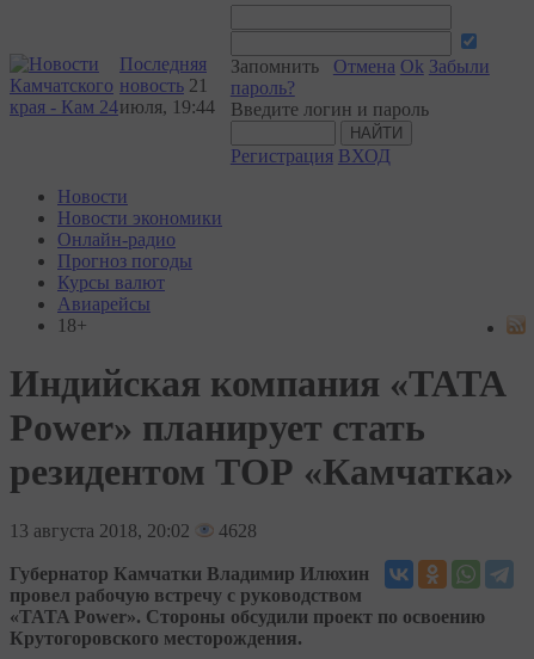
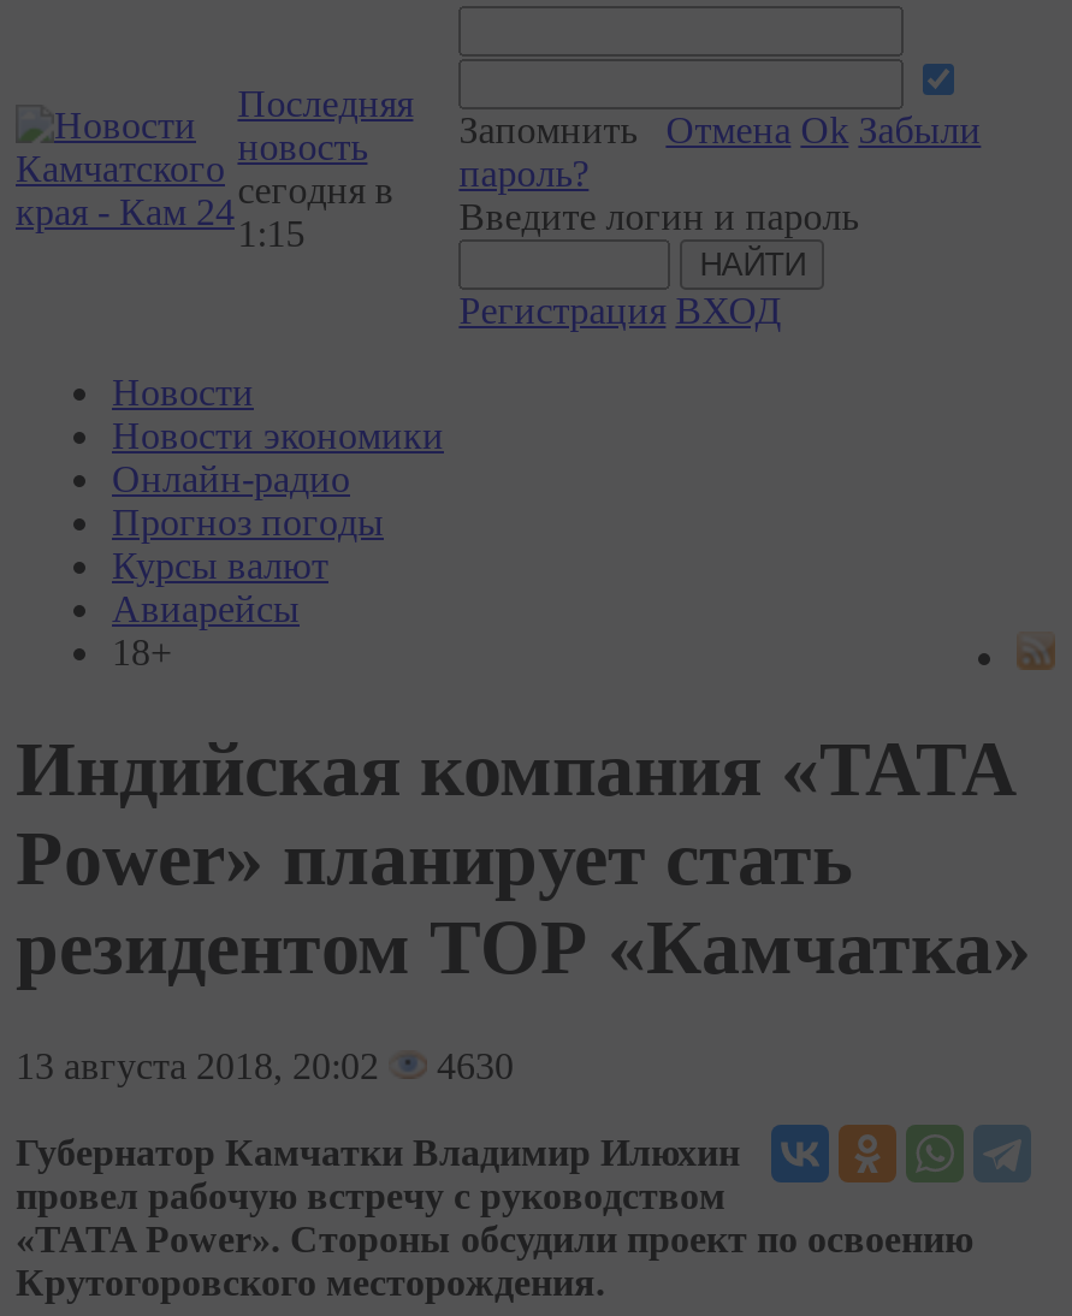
- новость 21
- июля, 19:44
+ новость
+ сегодня в
+ 1:15

- 13 августа 2018, 20:02 4628
+ 13 августа 2018, 20:02 4630
